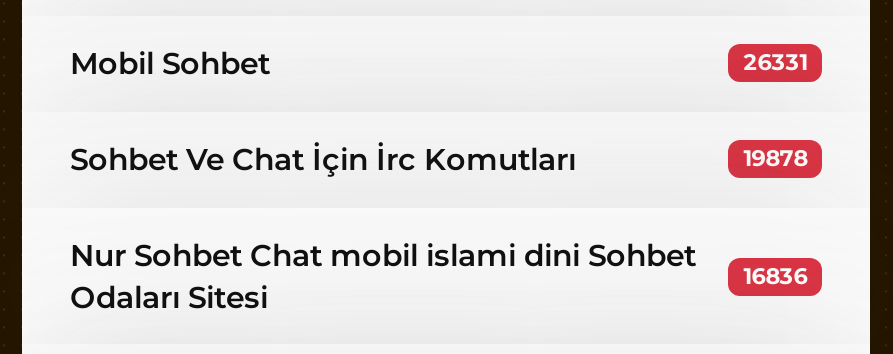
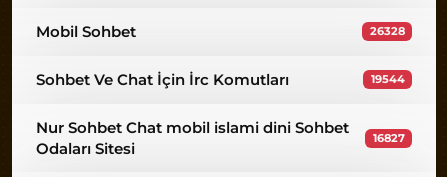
- 26331
+ 26328

- 19878
+ 19544

- 16836
+ 16827
